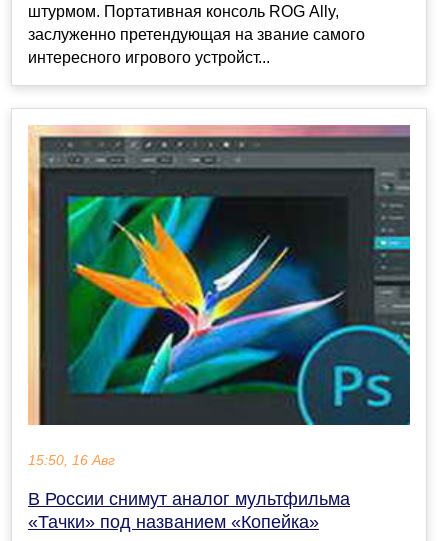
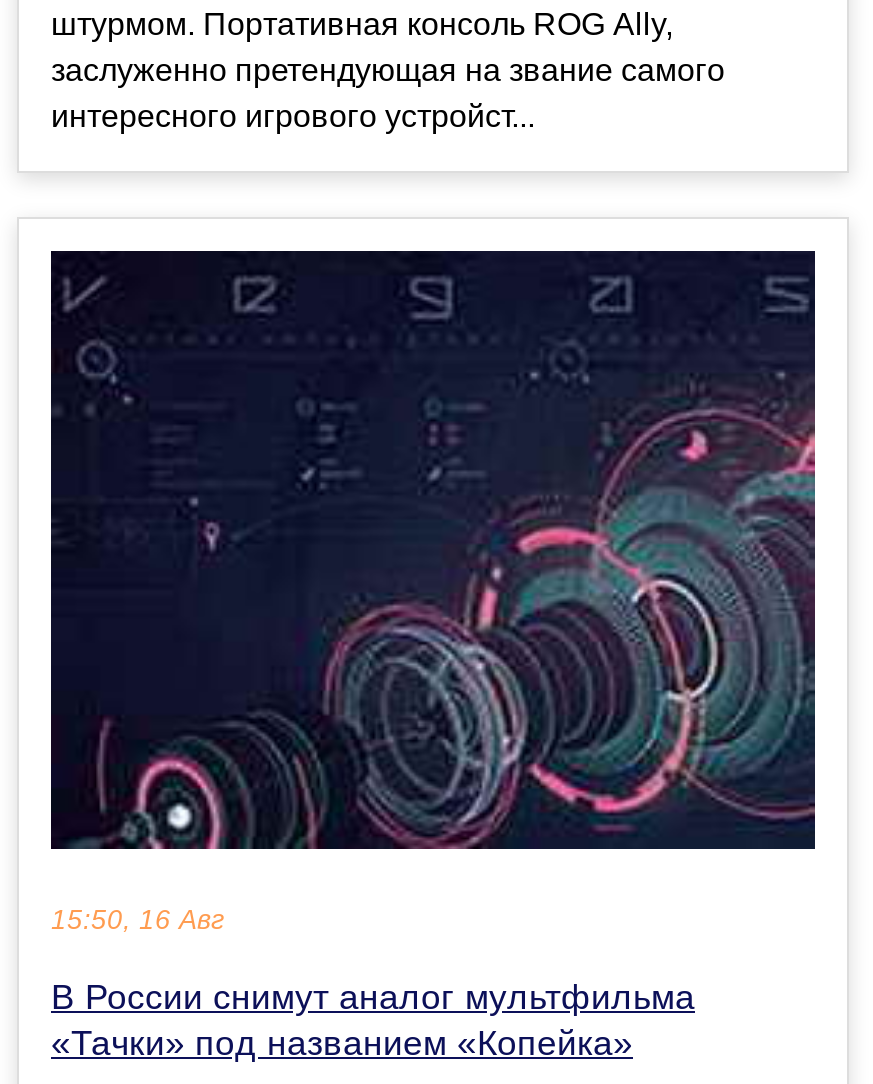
- [image]
+ [image]
